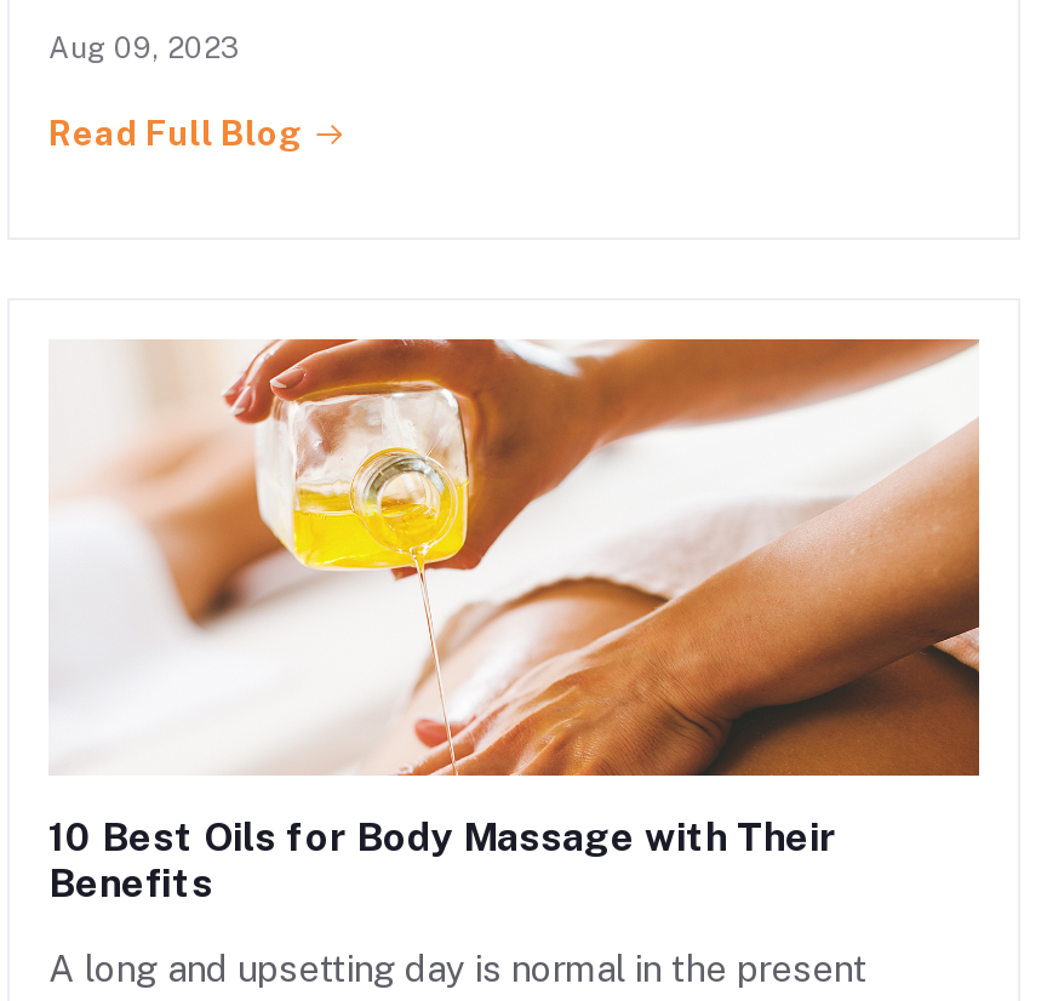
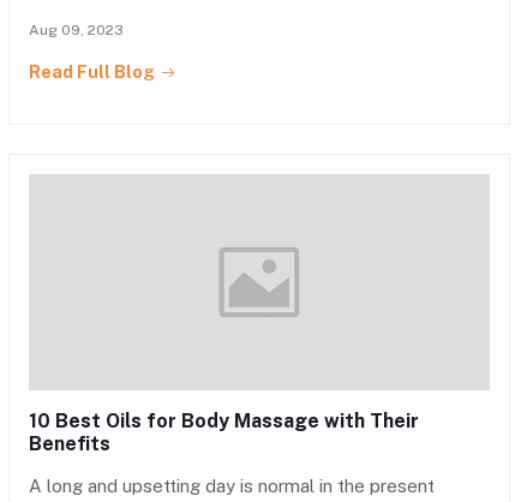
- [image]
